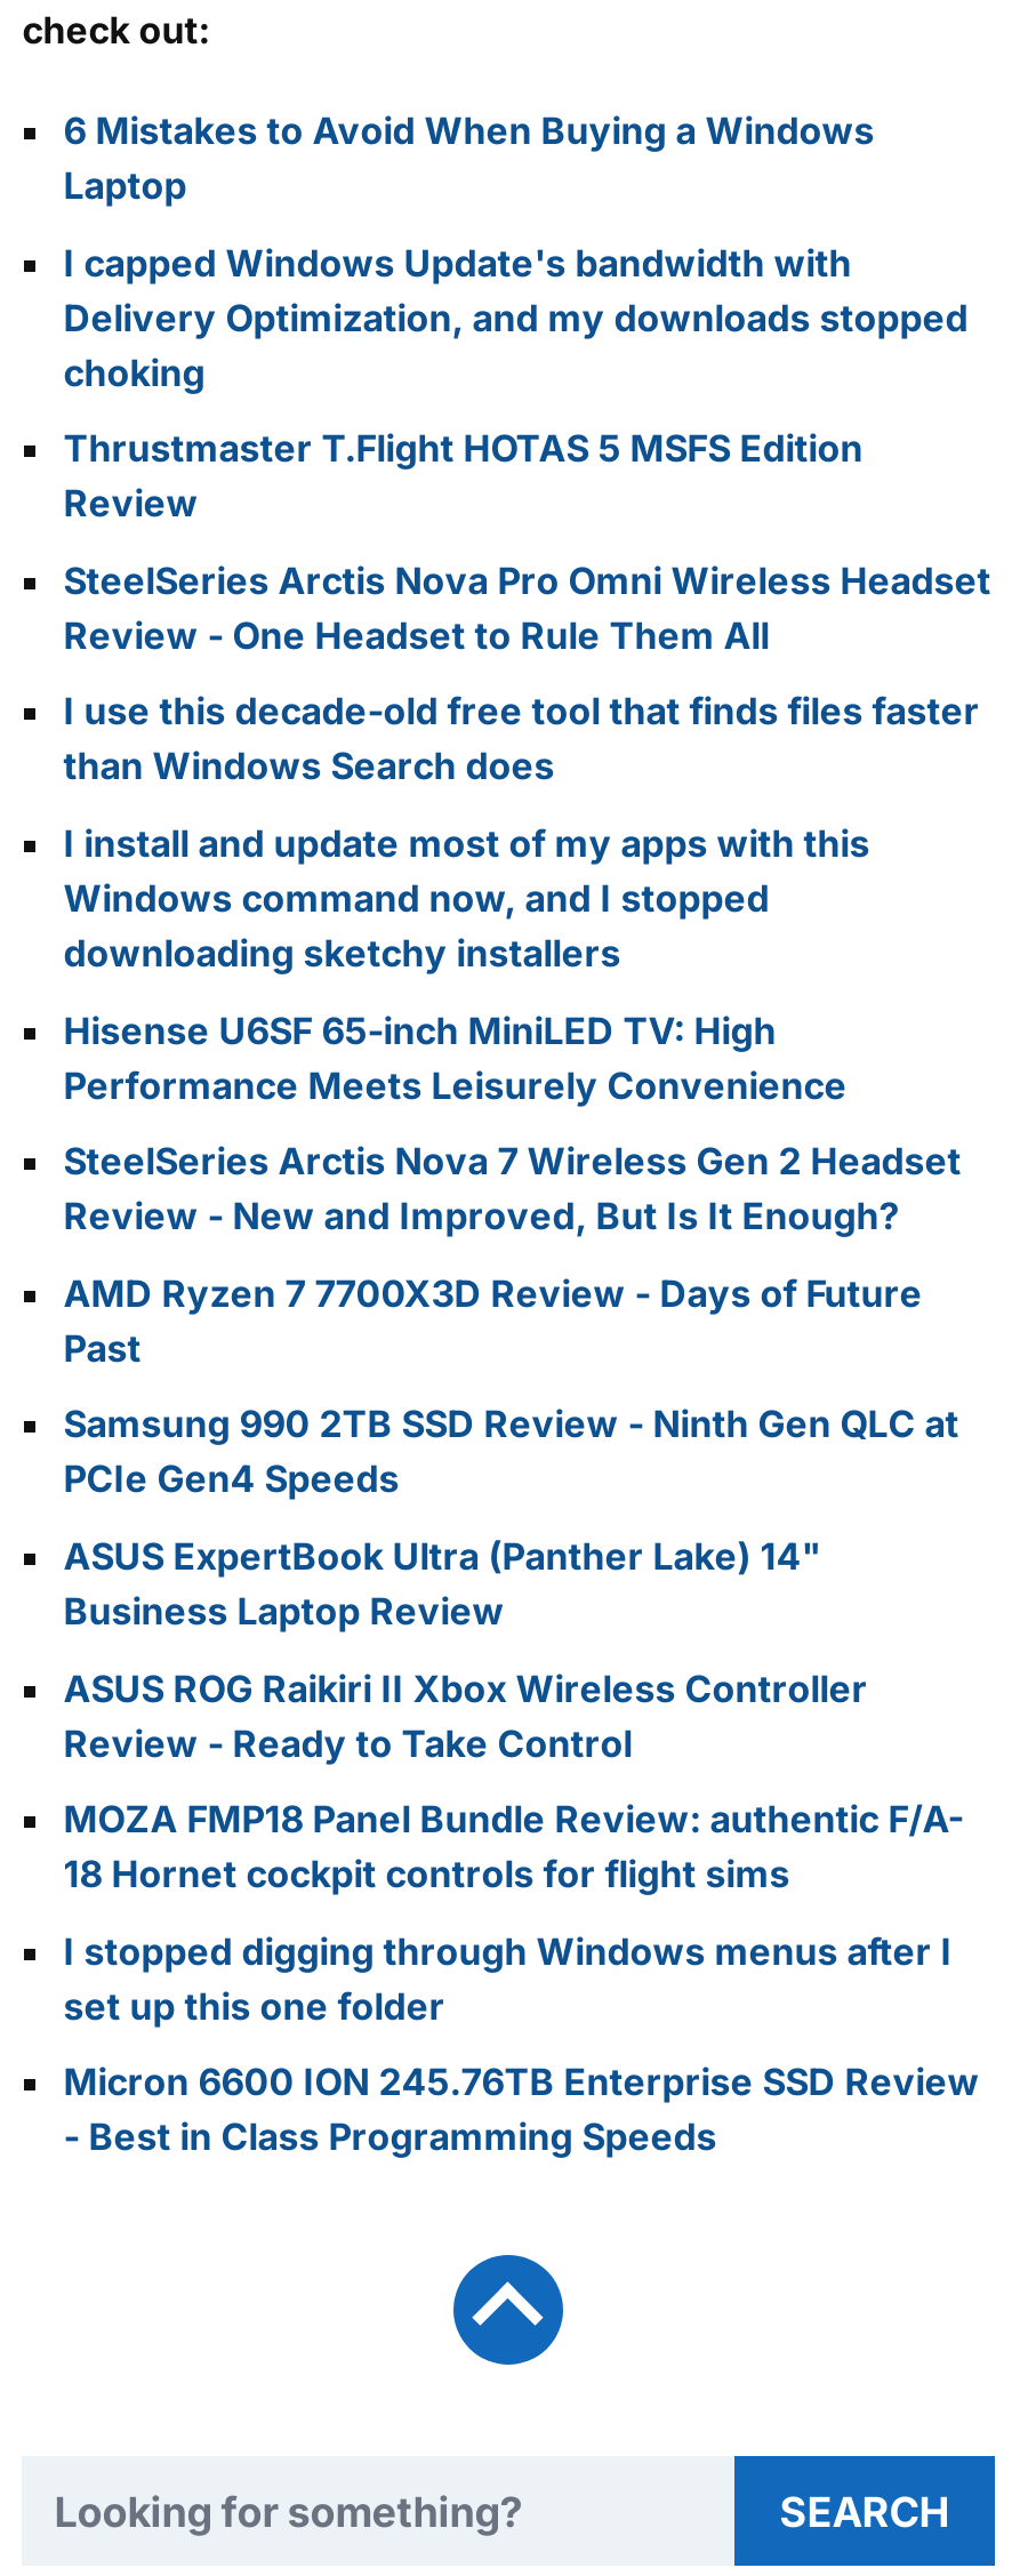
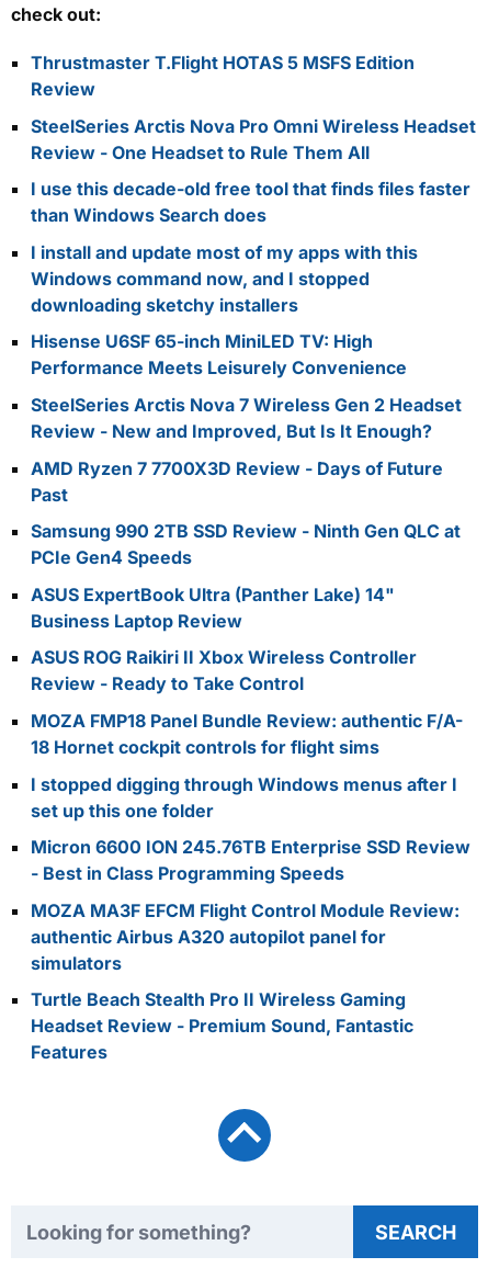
- 6 Mistakes to Avoid When Buying a Windows
- Laptop
- I capped Windows Update's bandwidth with
- Delivery Optimization, and my downloads stopped
- choking

moved up: Thrustmaster T.Flight HOTAS 5 MSFS Edition | Review | SteelSeries Arctis Nova Pro Omni Wireless Headset | ... | Micron 6600 ION 245.76TB Enterprise SSD Review | - Best in Class Programming Speeds

+ MOZA MA3F EFCM Flight Control Module Review:
+ authentic Airbus A320 autopilot panel for
+ simulators
+ Turtle Beach Stealth Pro II Wireless Gaming
+ Headset Review - Premium Sound, Fantastic
+ Features
